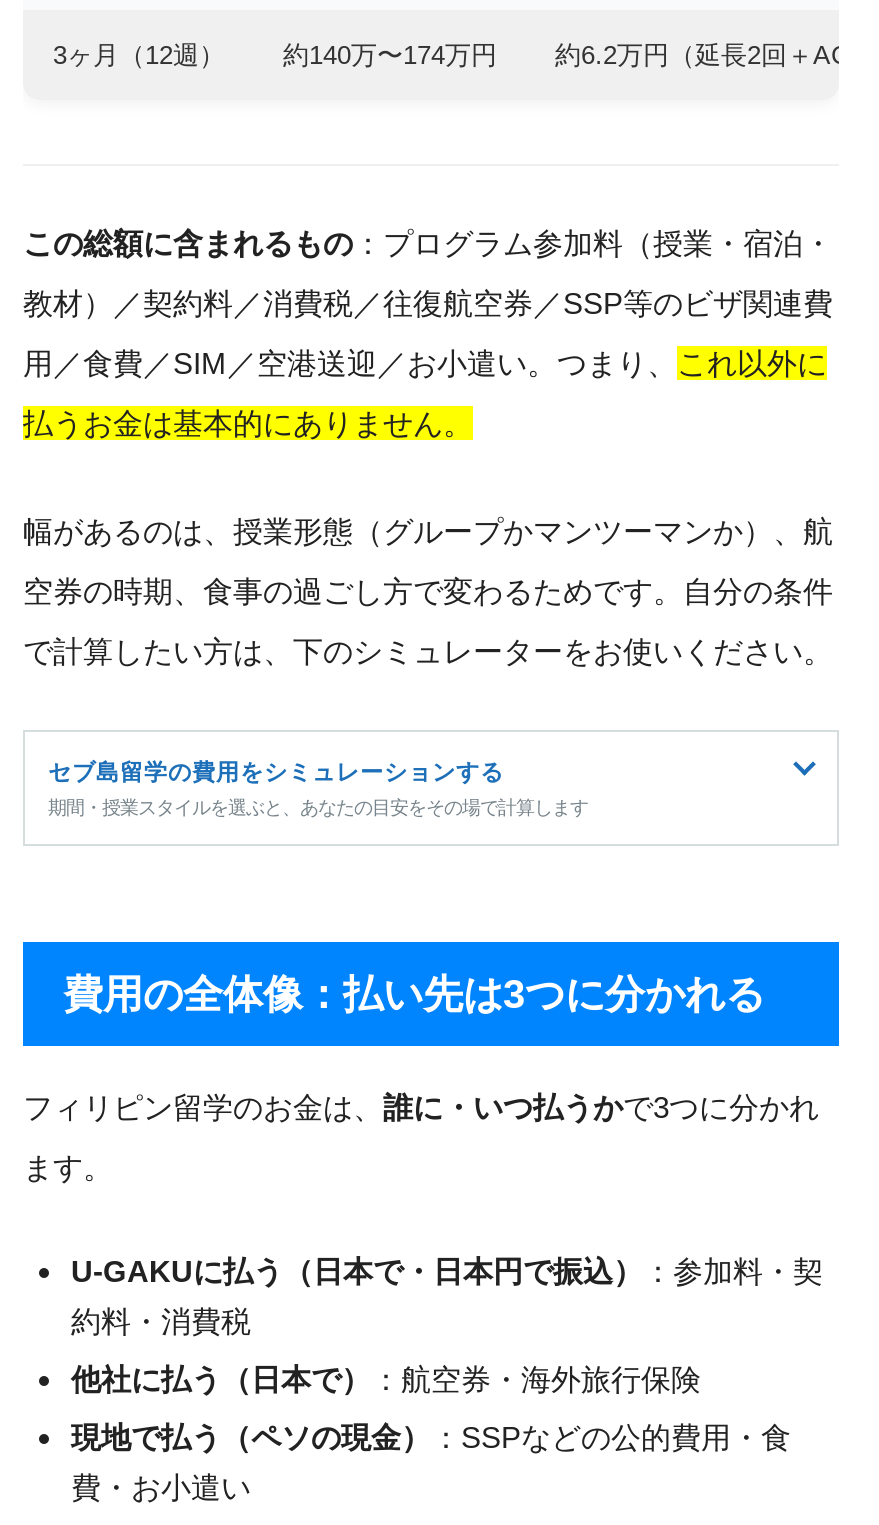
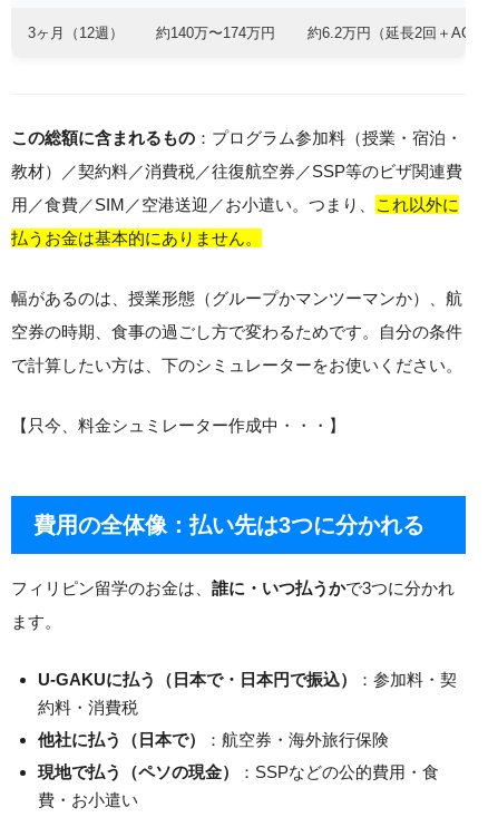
- セブ島留学の費用をシミュレーションする
- 期間・授業スタイルを選ぶと、あなたの目安をその場で計算します
+ 【只今、料金シュミレーター作成中・・・】
